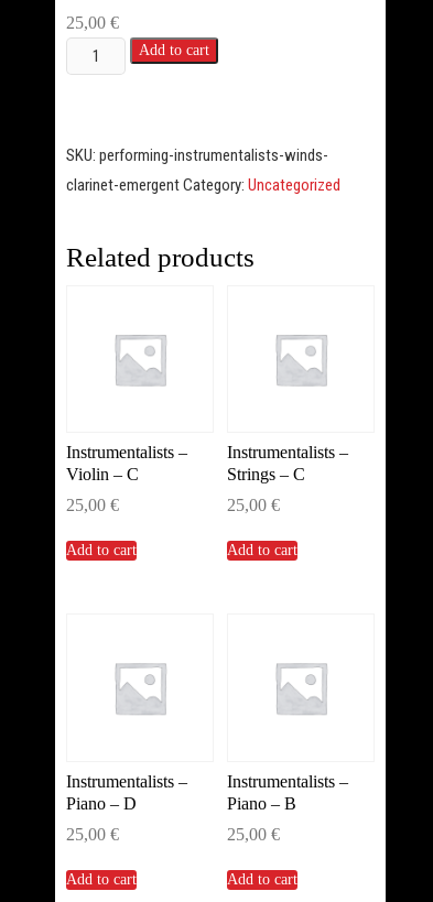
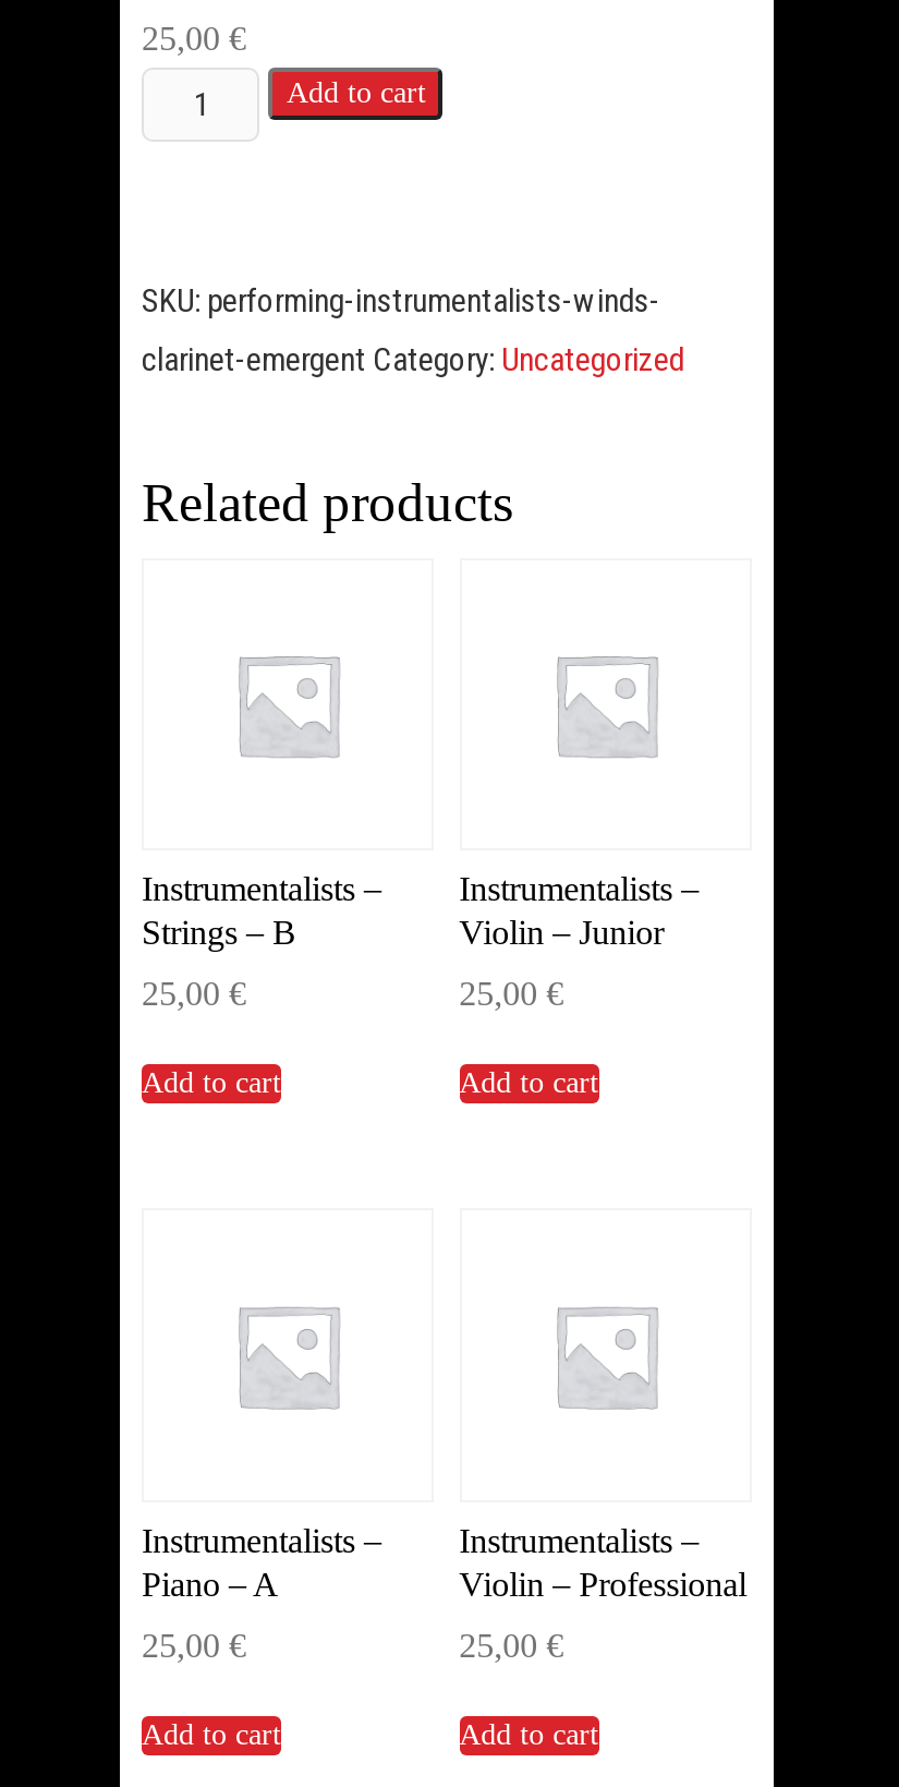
- Violin – C
+ Strings – B

- Strings – C
+ Violin – Junior

- Piano – D
+ Piano – A

- Piano – B
+ Violin – Professional
